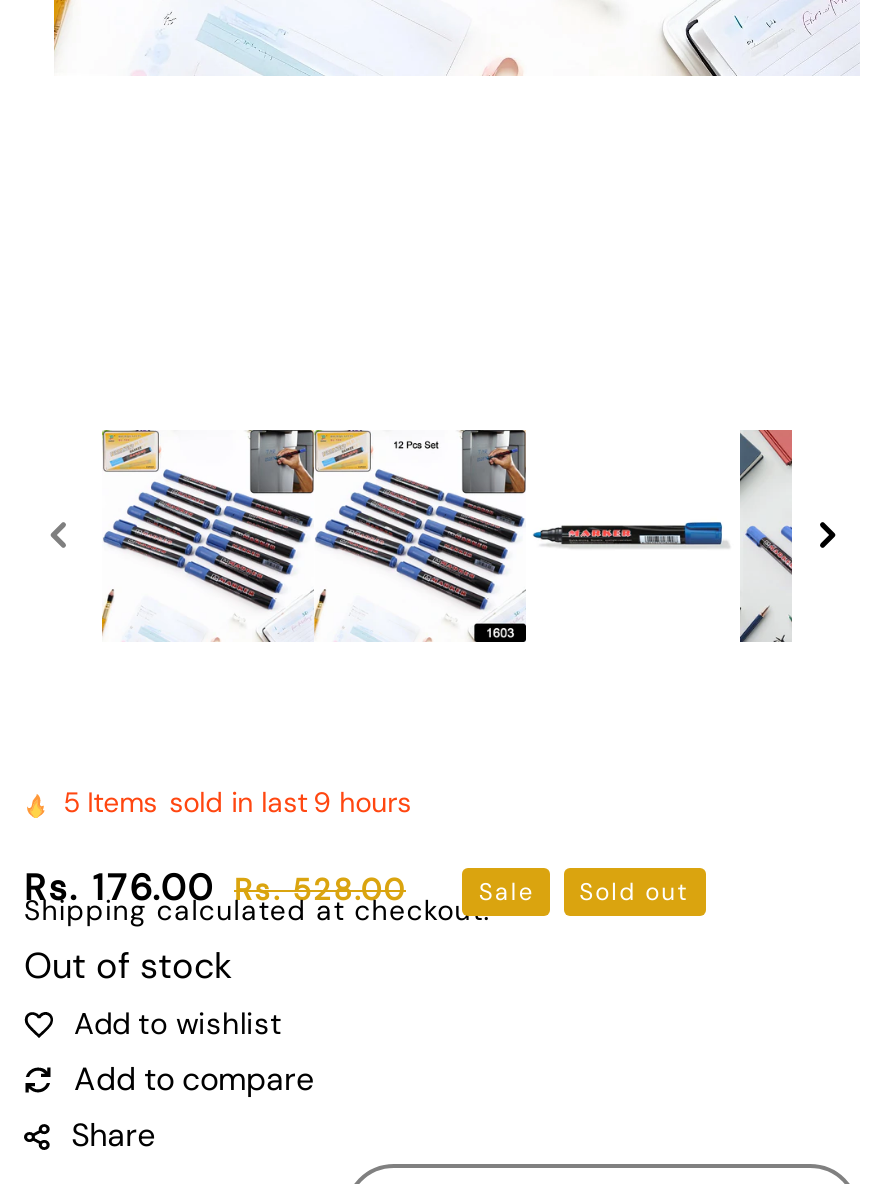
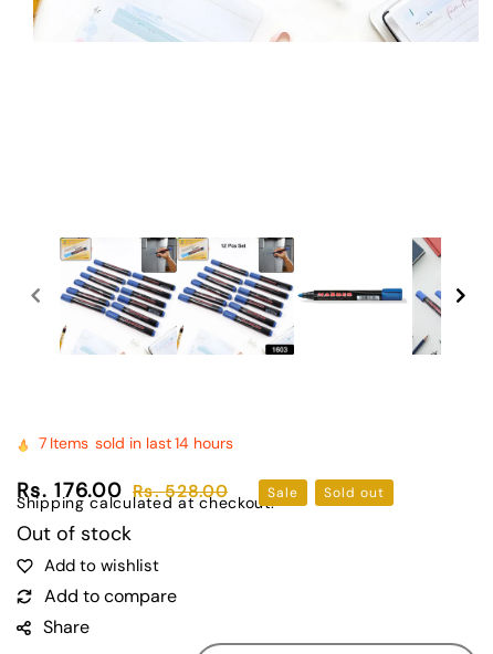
- 5 Items sold in last 9 hours
+ 7 Items sold in last 14 hours
